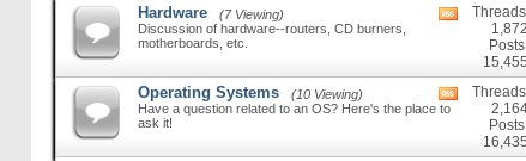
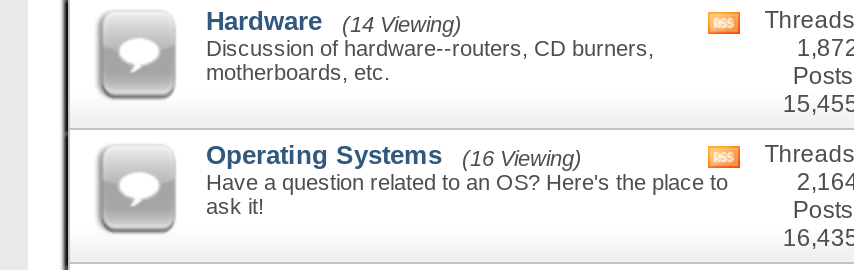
- Hardware (7 Viewing)
+ Hardware (14 Viewing)

- Operating Systems (10 Viewing)
+ Operating Systems (16 Viewing)
